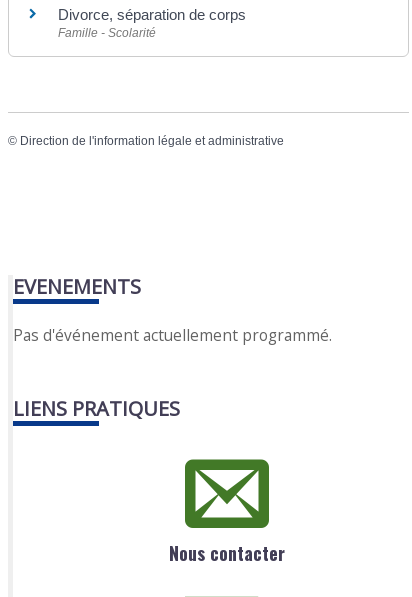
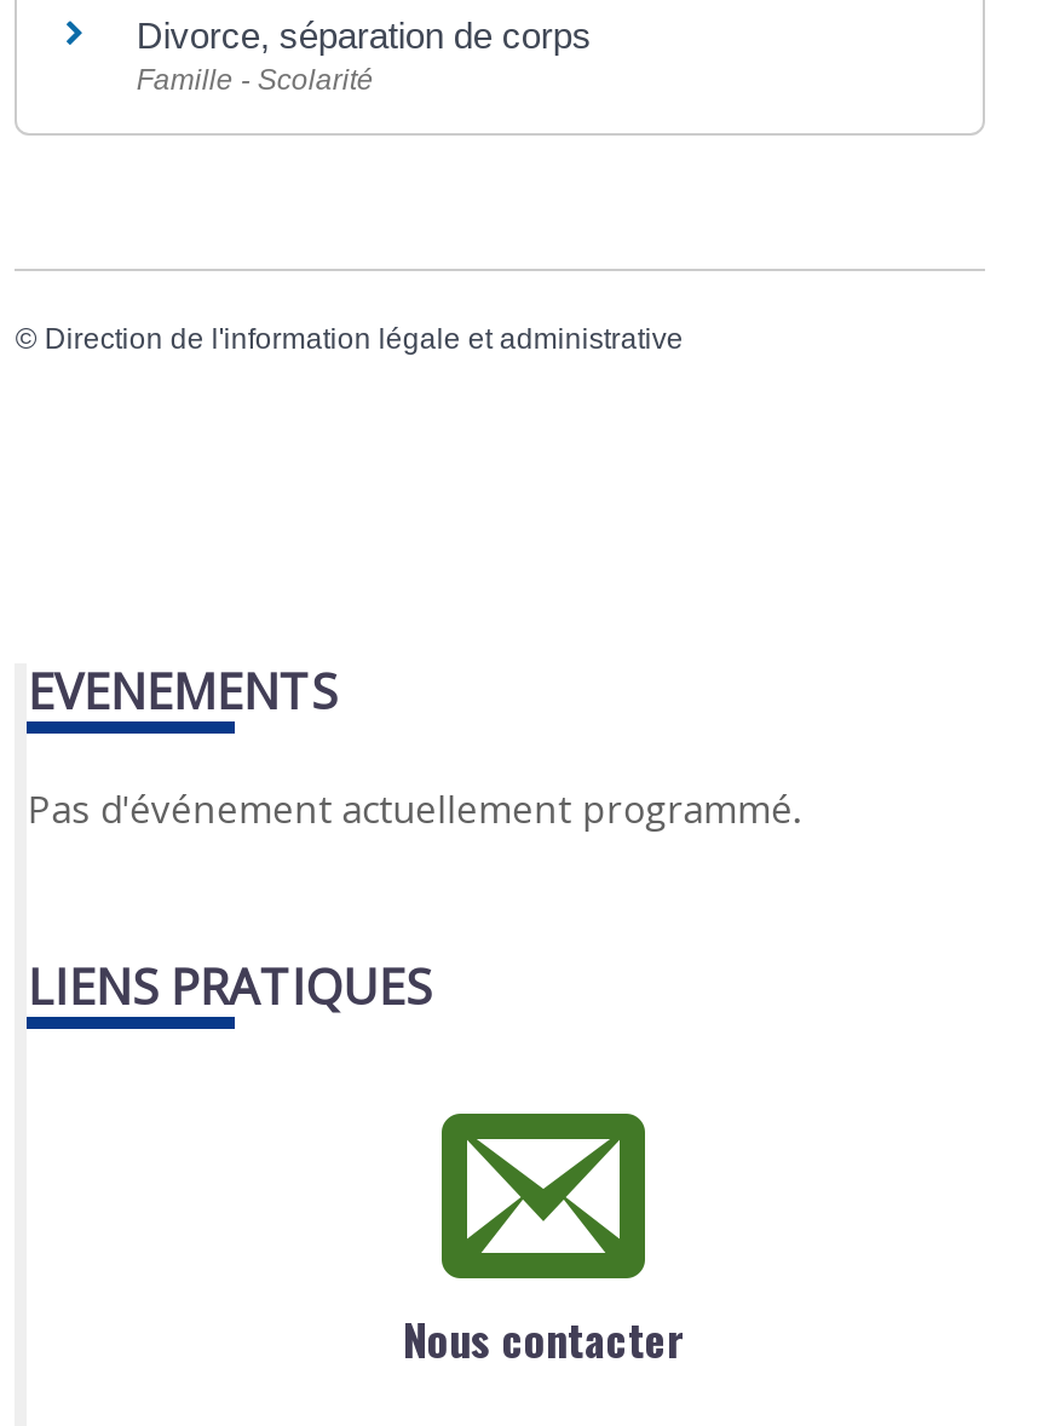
- [image]
+ [image]
